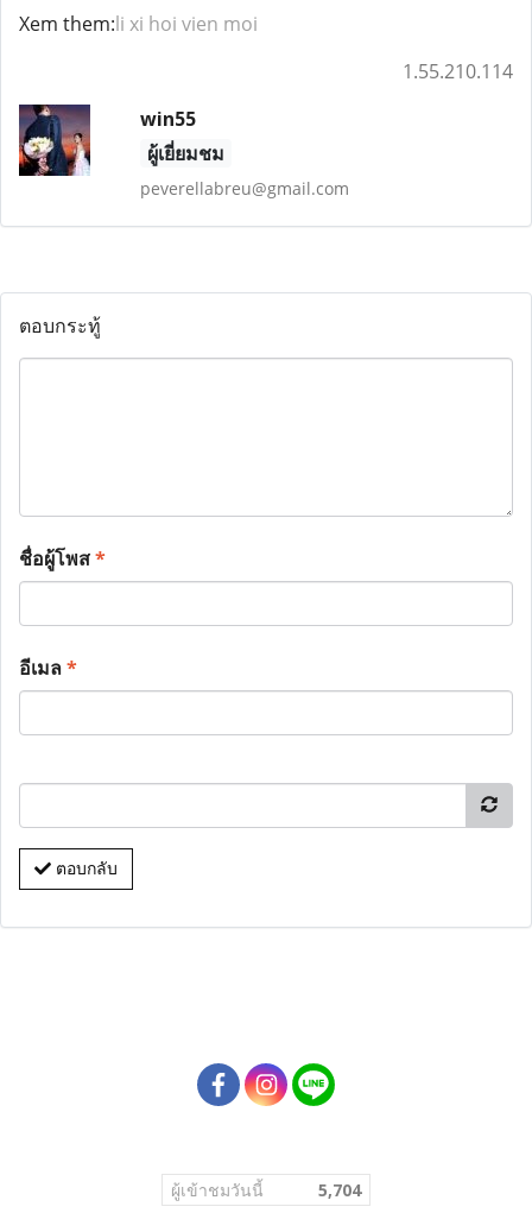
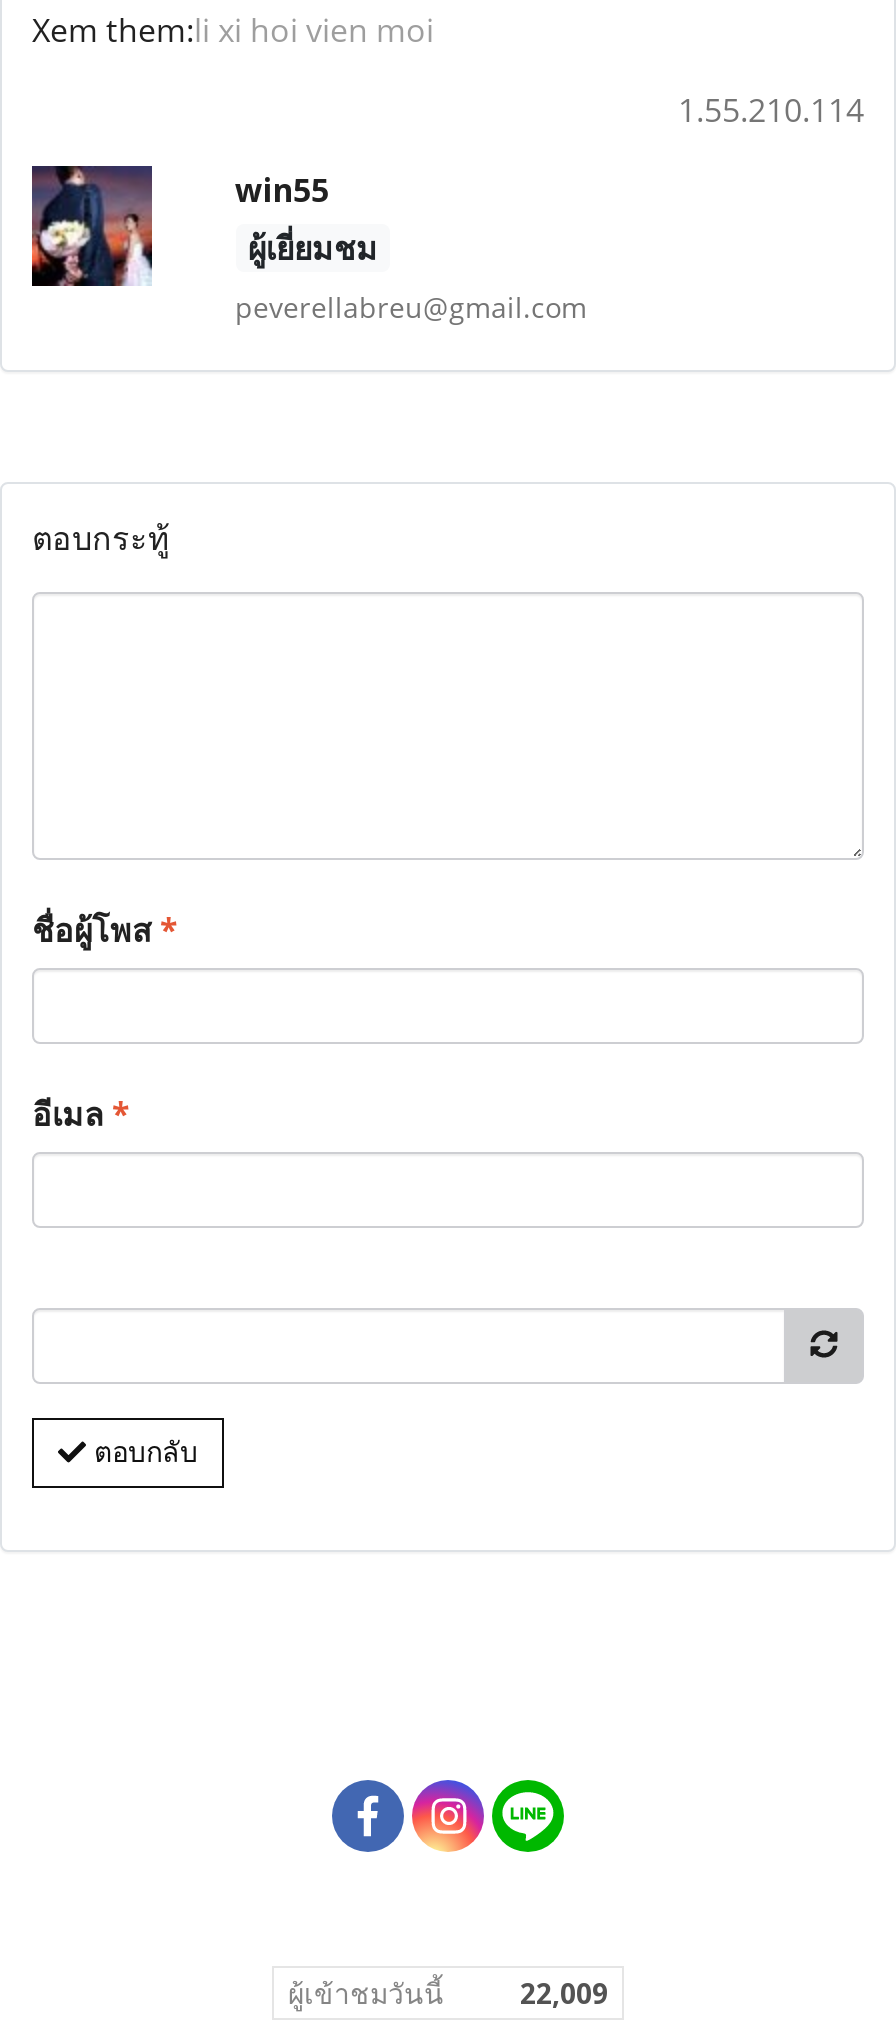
- 5,704
+ 22,009
